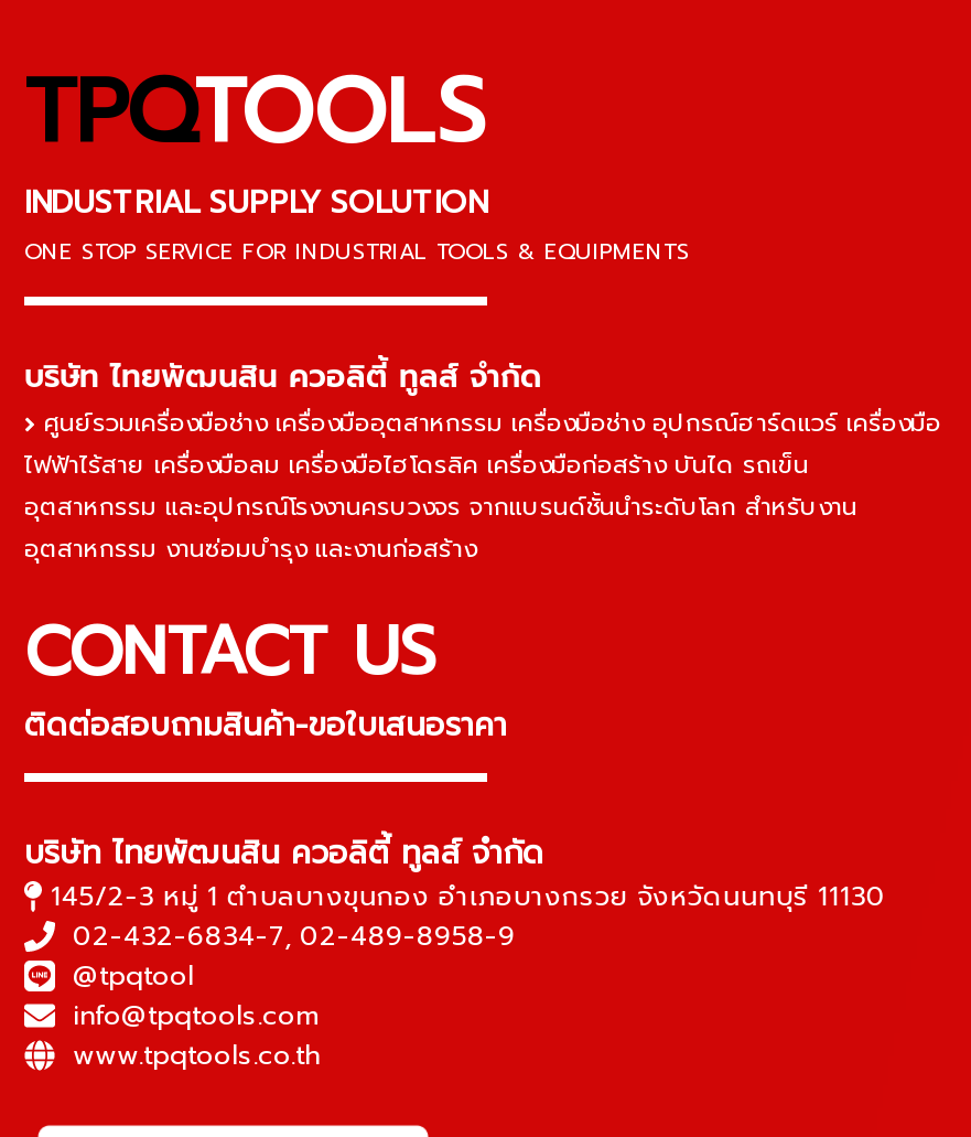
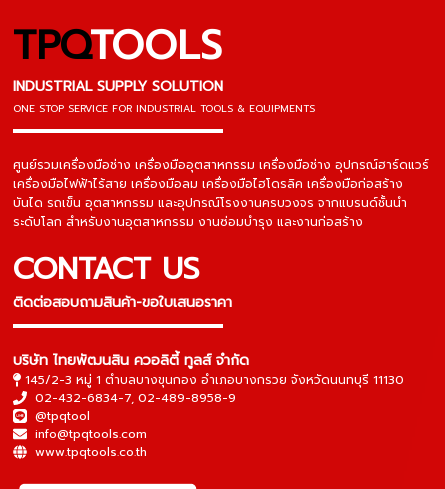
- บริษัท ไทยพัฒนสิน ควอลิตี้ ทูลส์ จำกัด
- ศูนย์รวมเครื่องมือช่าง เครื่องมืออุตสาหกรรม เครื่องมือช่าง อุปกรณ์ฮาร์ดแวร์ เครื่องมือ
- ไฟฟ้าไร้สาย เครื่องมือลม เครื่องมือไฮโดรลิค เครื่องมือก่อสร้าง บันได รถเข็น
- อุตสาหกรรม และอุปกรณ์โรงงานครบวงจร จากแบรนด์ชั้นนำระดับโลก สำหรับงาน
- อุตสาหกรรม งานซ่อมบำรุง และงานก่อสร้าง
+ ศูนย์รวมเครื่องมือช่าง เครื่องมืออุตสาหกรรม เครื่องมือช่าง อุปกรณ์ฮาร์ดแวร์
+ เครื่องมือไฟฟ้าไร้สาย เครื่องมือลม เครื่องมือไฮโดรลิค เครื่องมือก่อสร้าง
+ บันได รถเข็น อุตสาหกรรม และอุปกรณ์โรงงานครบวงจร จากแบรนด์ชั้นนำ
+ ระดับโลก สำหรับงานอุตสาหกรรม งานซ่อมบำรุง และงานก่อสร้าง
